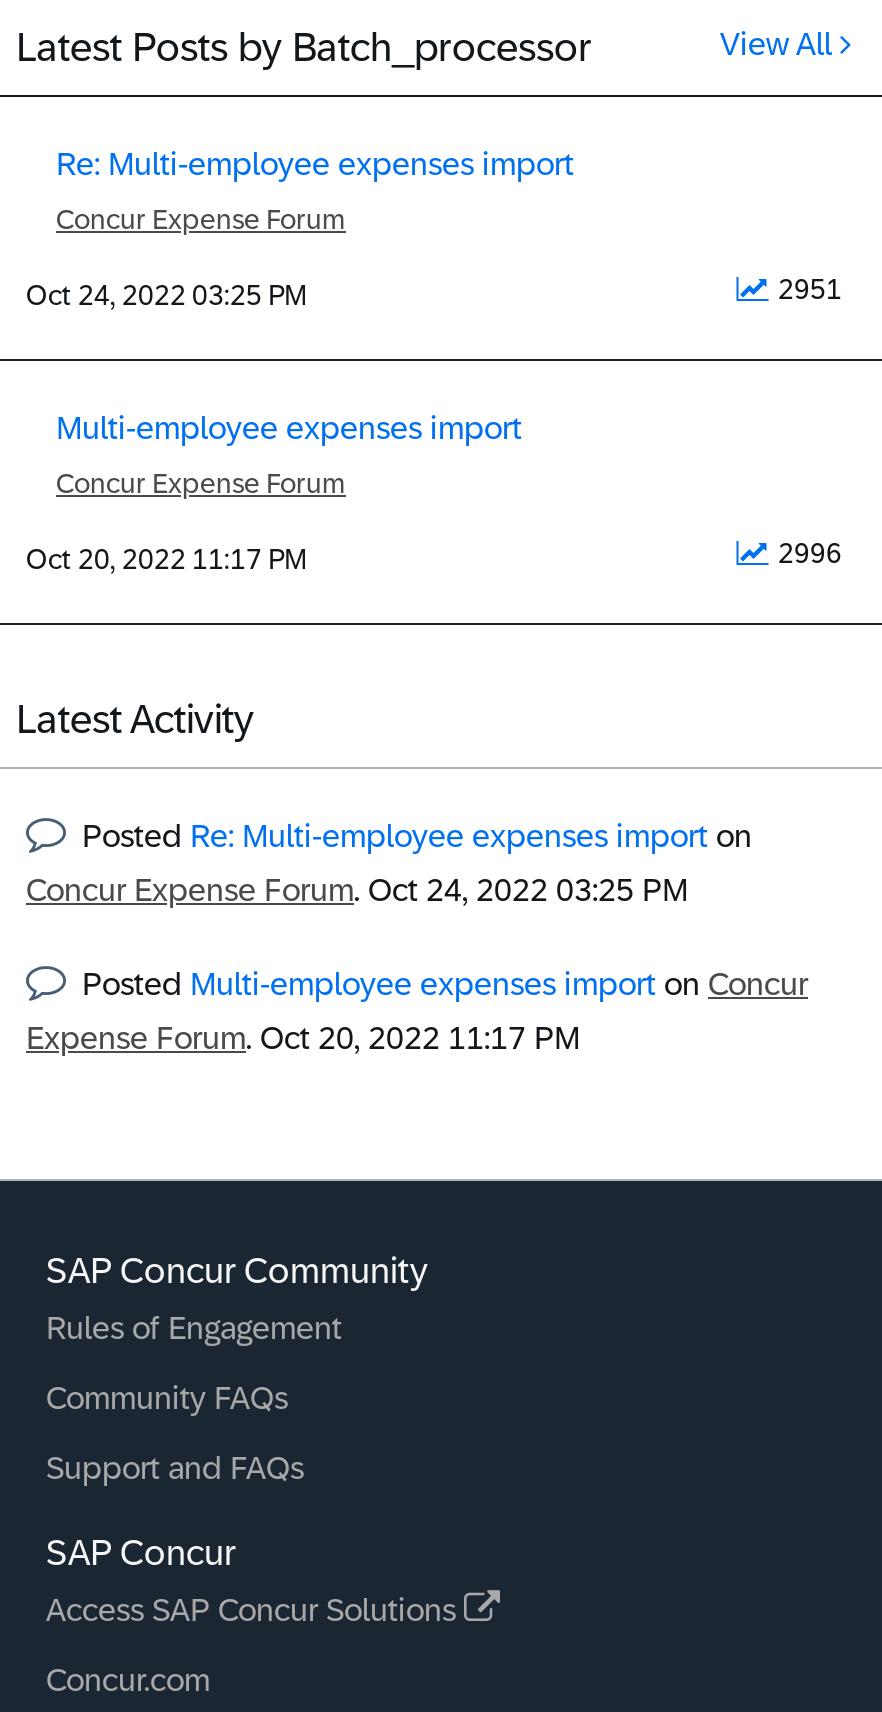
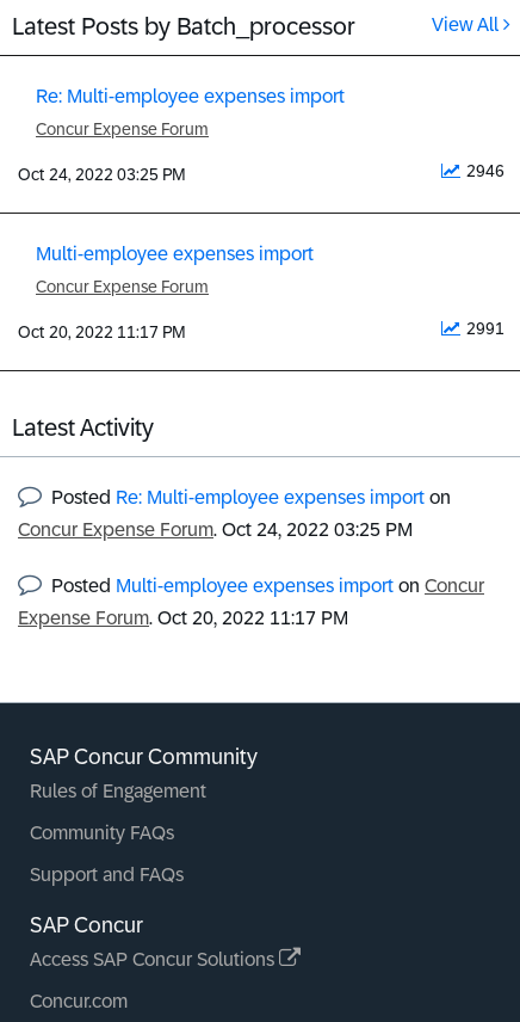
- 2951
+ 2946

- 2996
+ 2991
